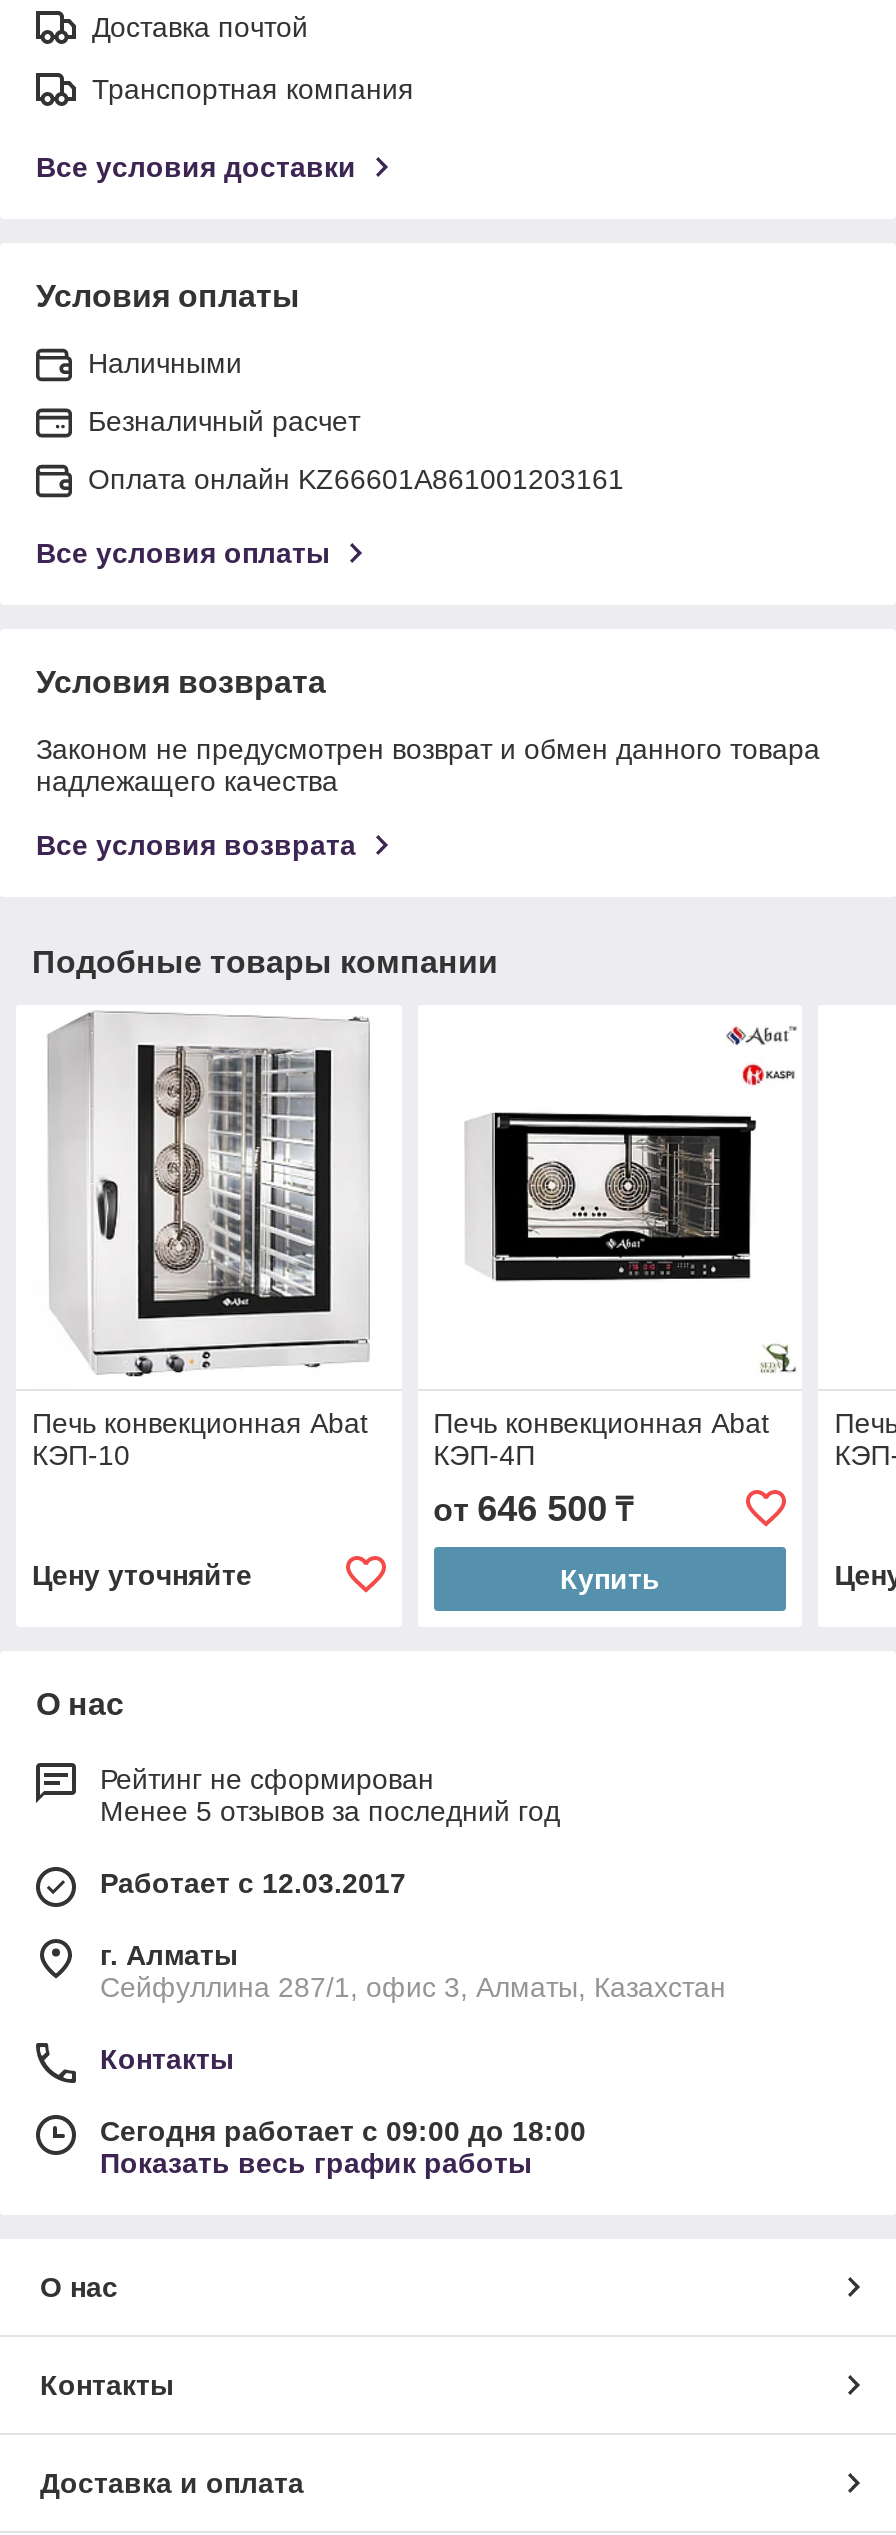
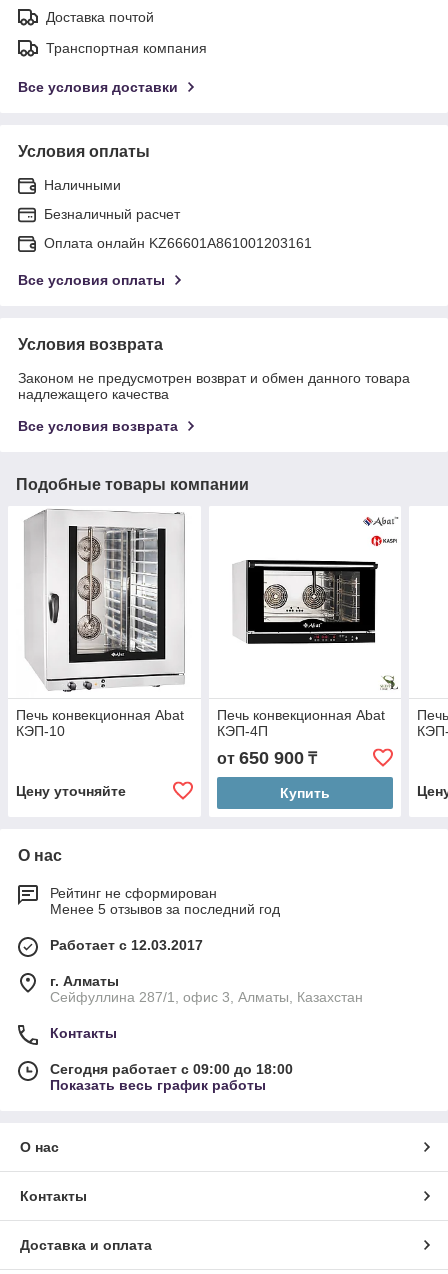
- от 646 500 ₸
+ от 650 900 ₸
